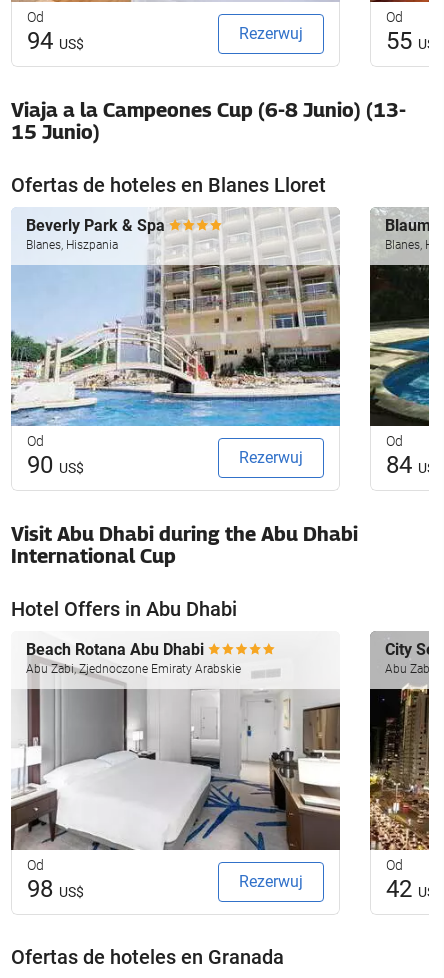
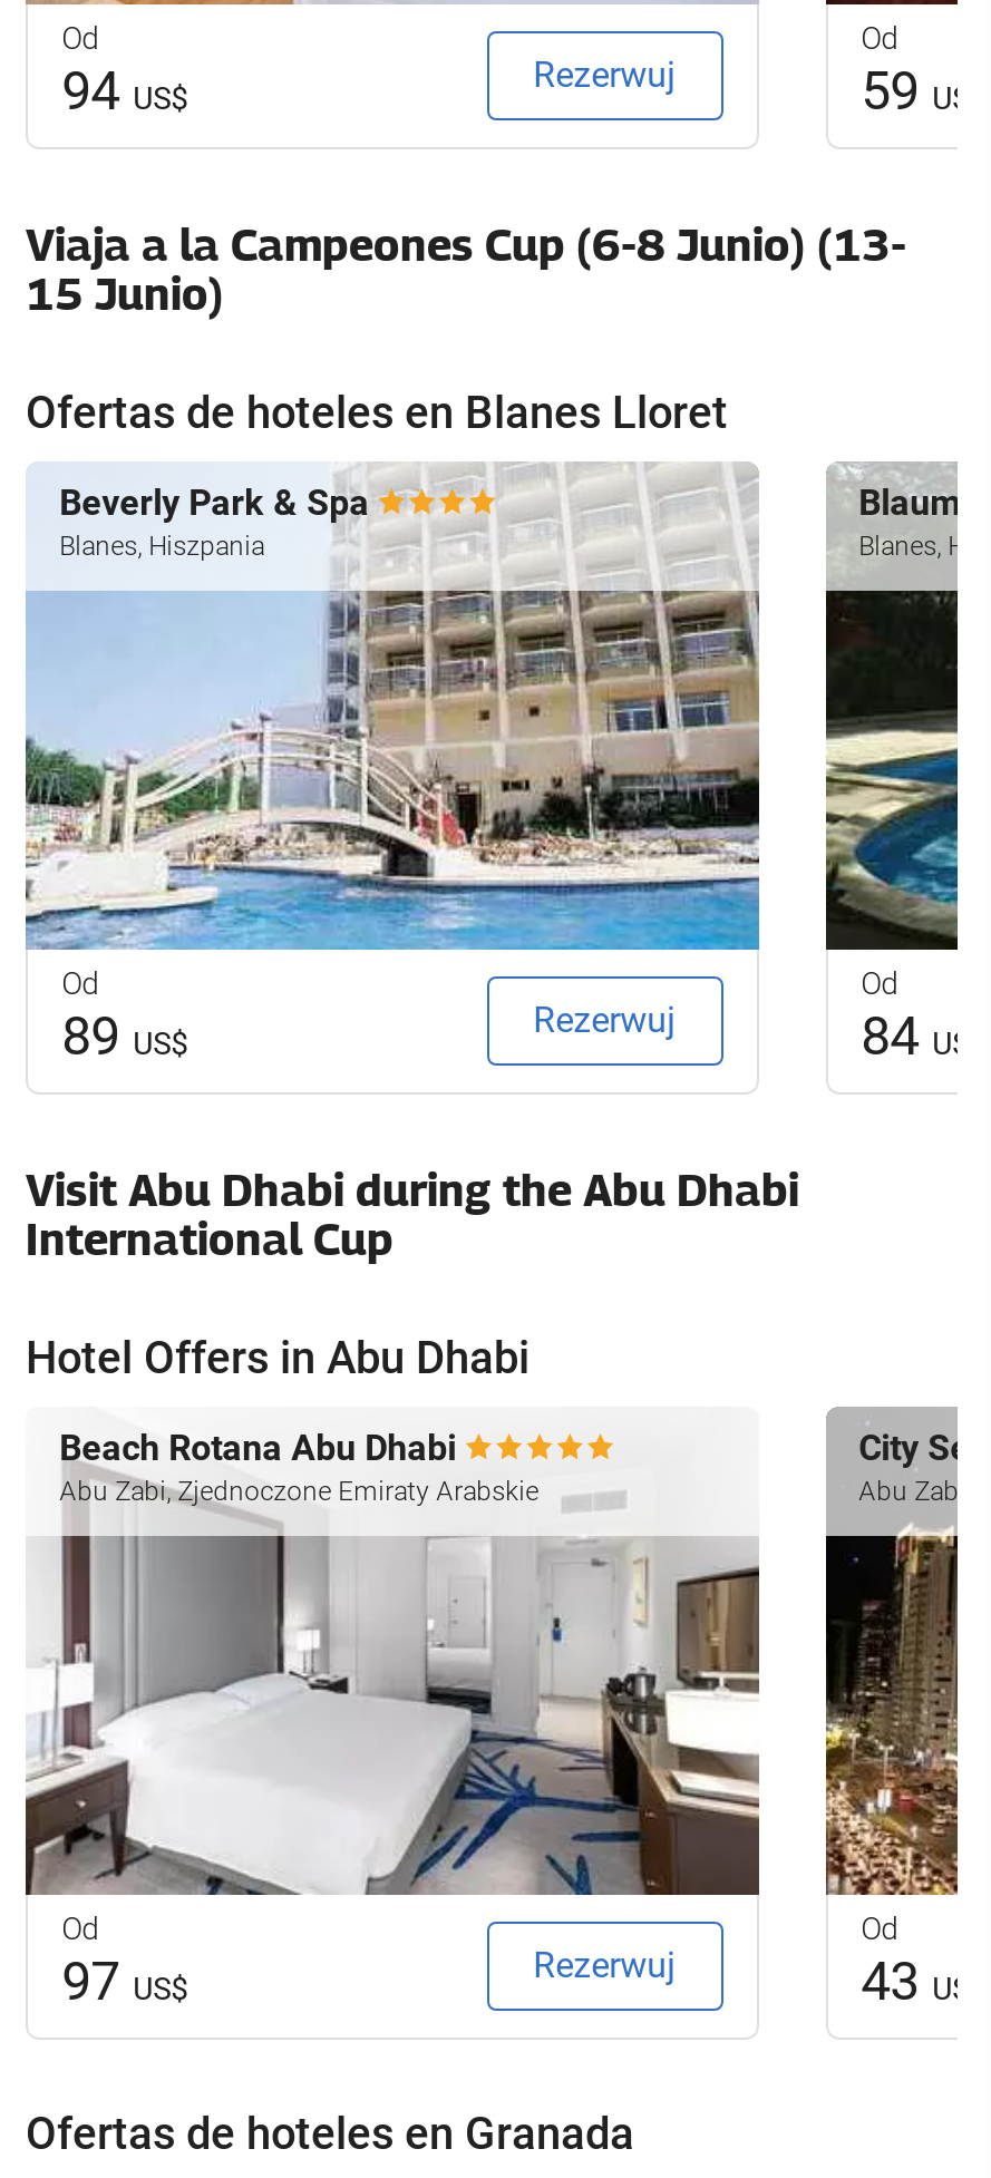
- 55 US$
+ 59 US$

- 90 US$
+ 89 US$

- 98 US$
+ 97 US$

- 42 US$
+ 43 US$
